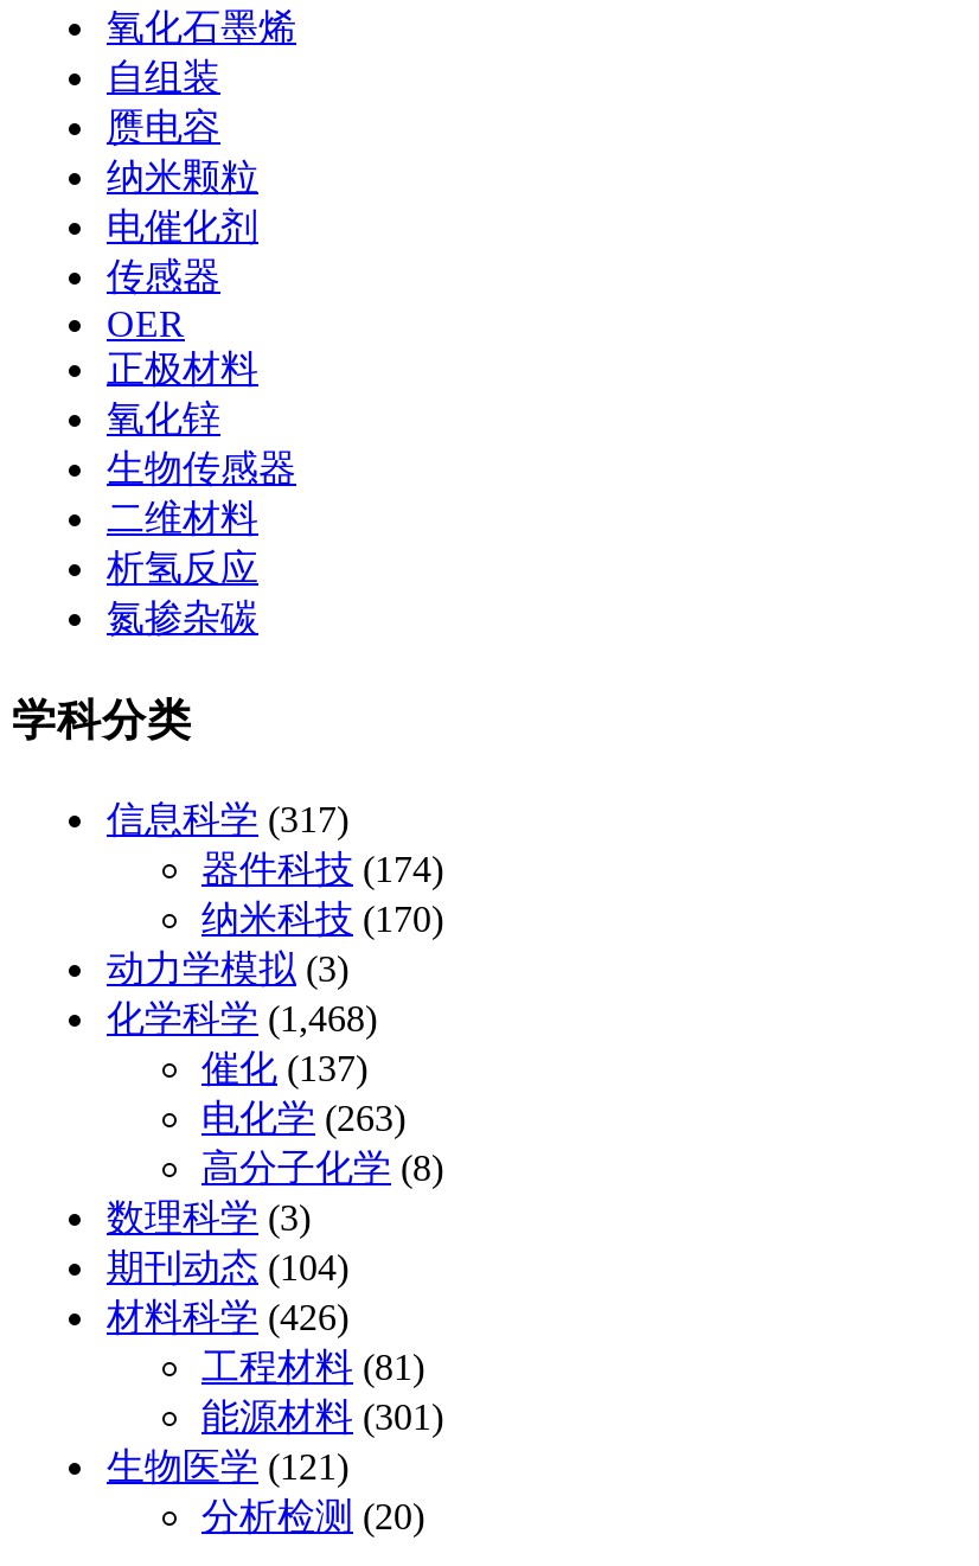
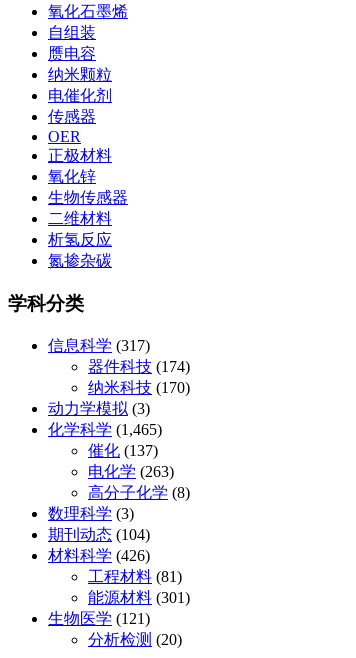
- 化学科学(1,468)
+ 化学科学(1,465)
